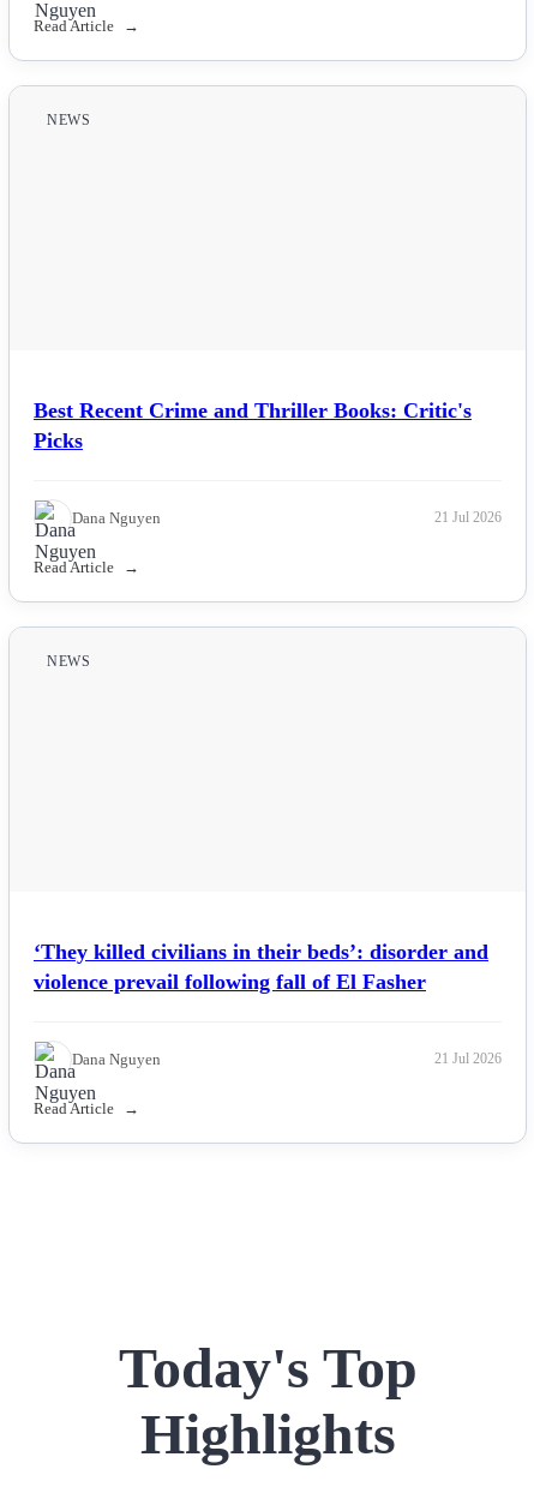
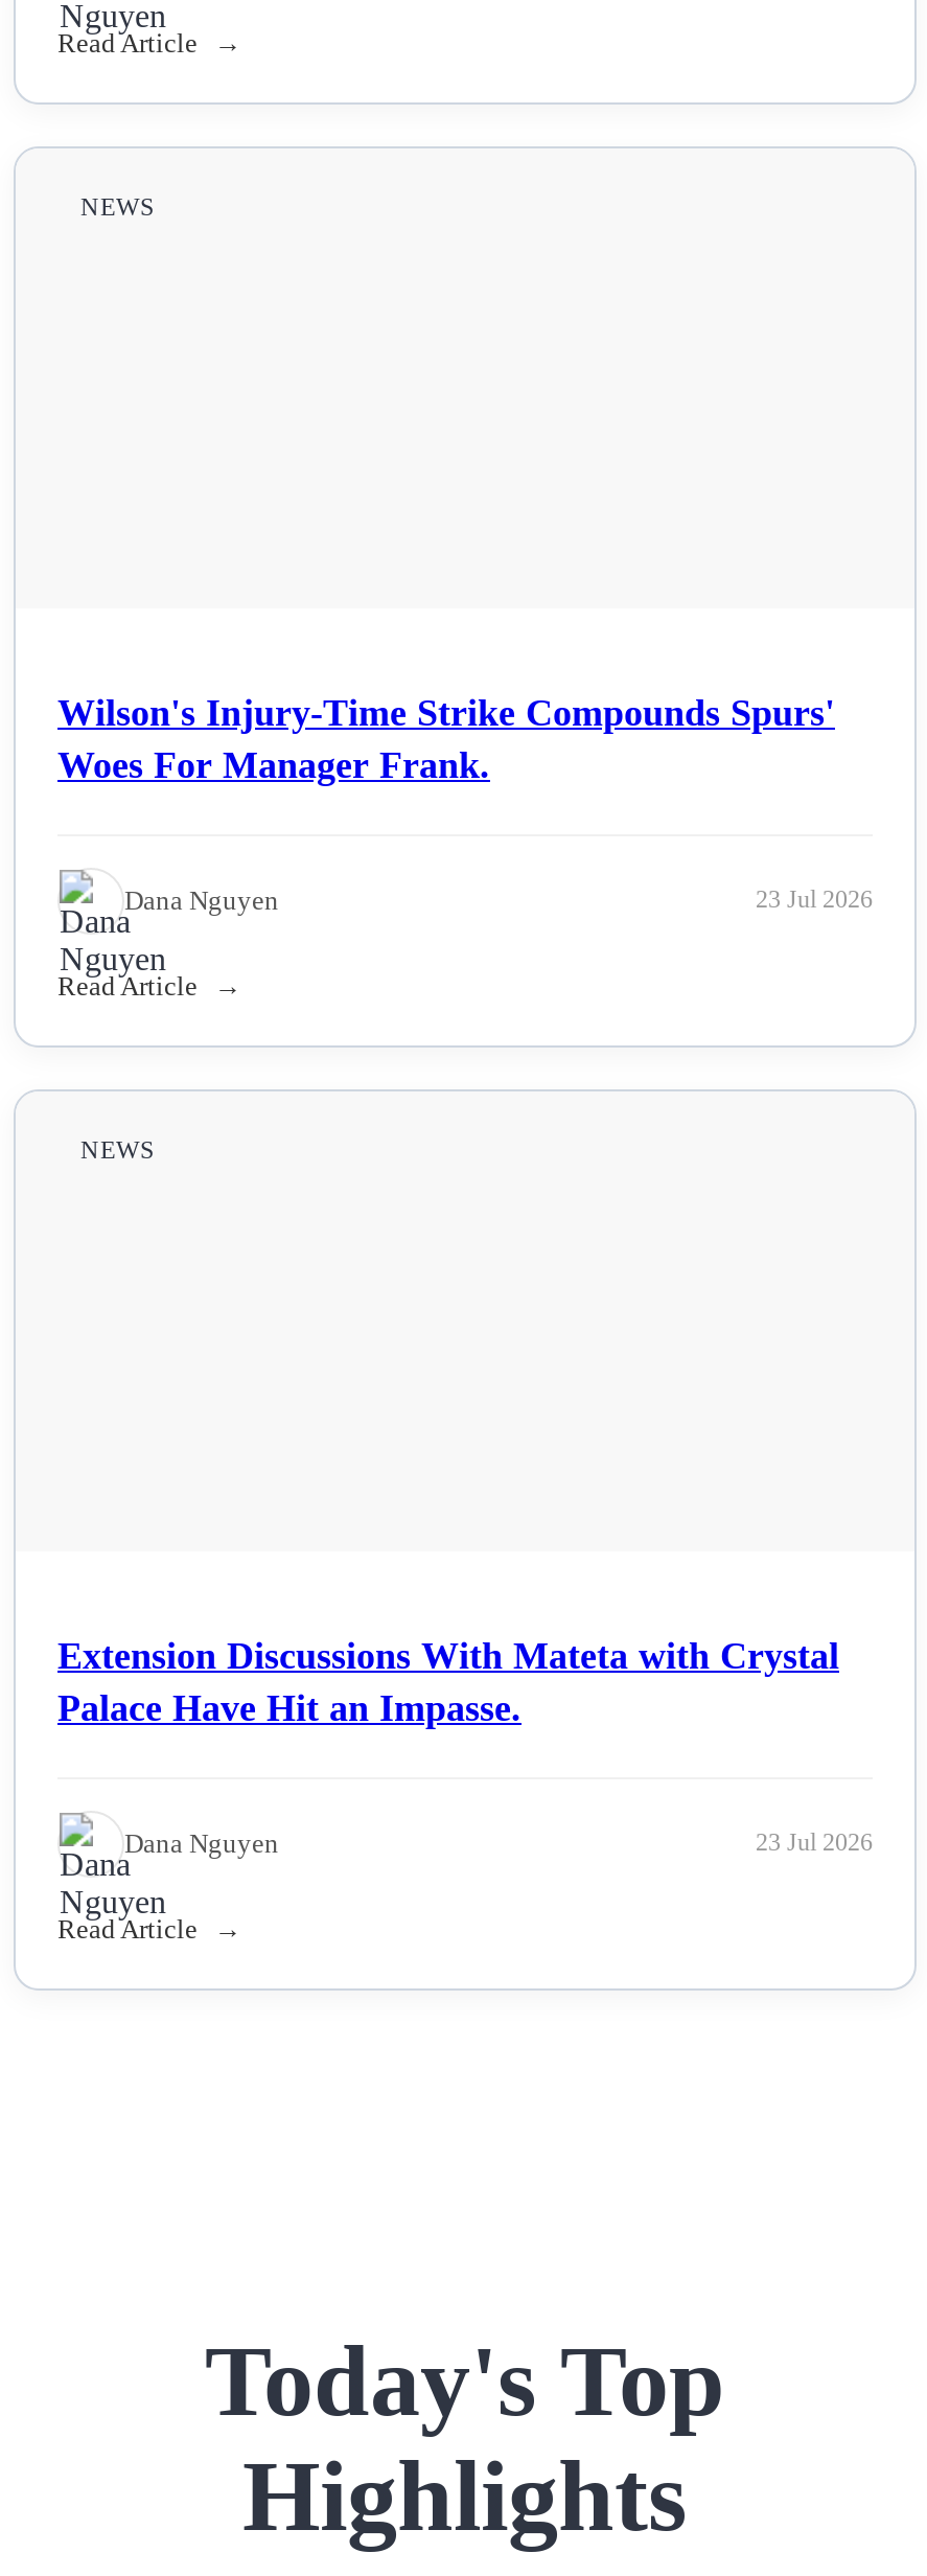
- Best Recent Crime and Thriller Books: Critic's
- Picks
+ Wilson's Injury-Time Strike Compounds Spurs'
+ Woes For Manager Frank.

- 21 Jul 2026
+ 23 Jul 2026

- ‘They killed civilians in their beds’: disorder and
- violence prevail following fall of El Fasher
+ Extension Discussions With Mateta with Crystal
+ Palace Have Hit an Impasse.

- 21 Jul 2026
+ 23 Jul 2026
